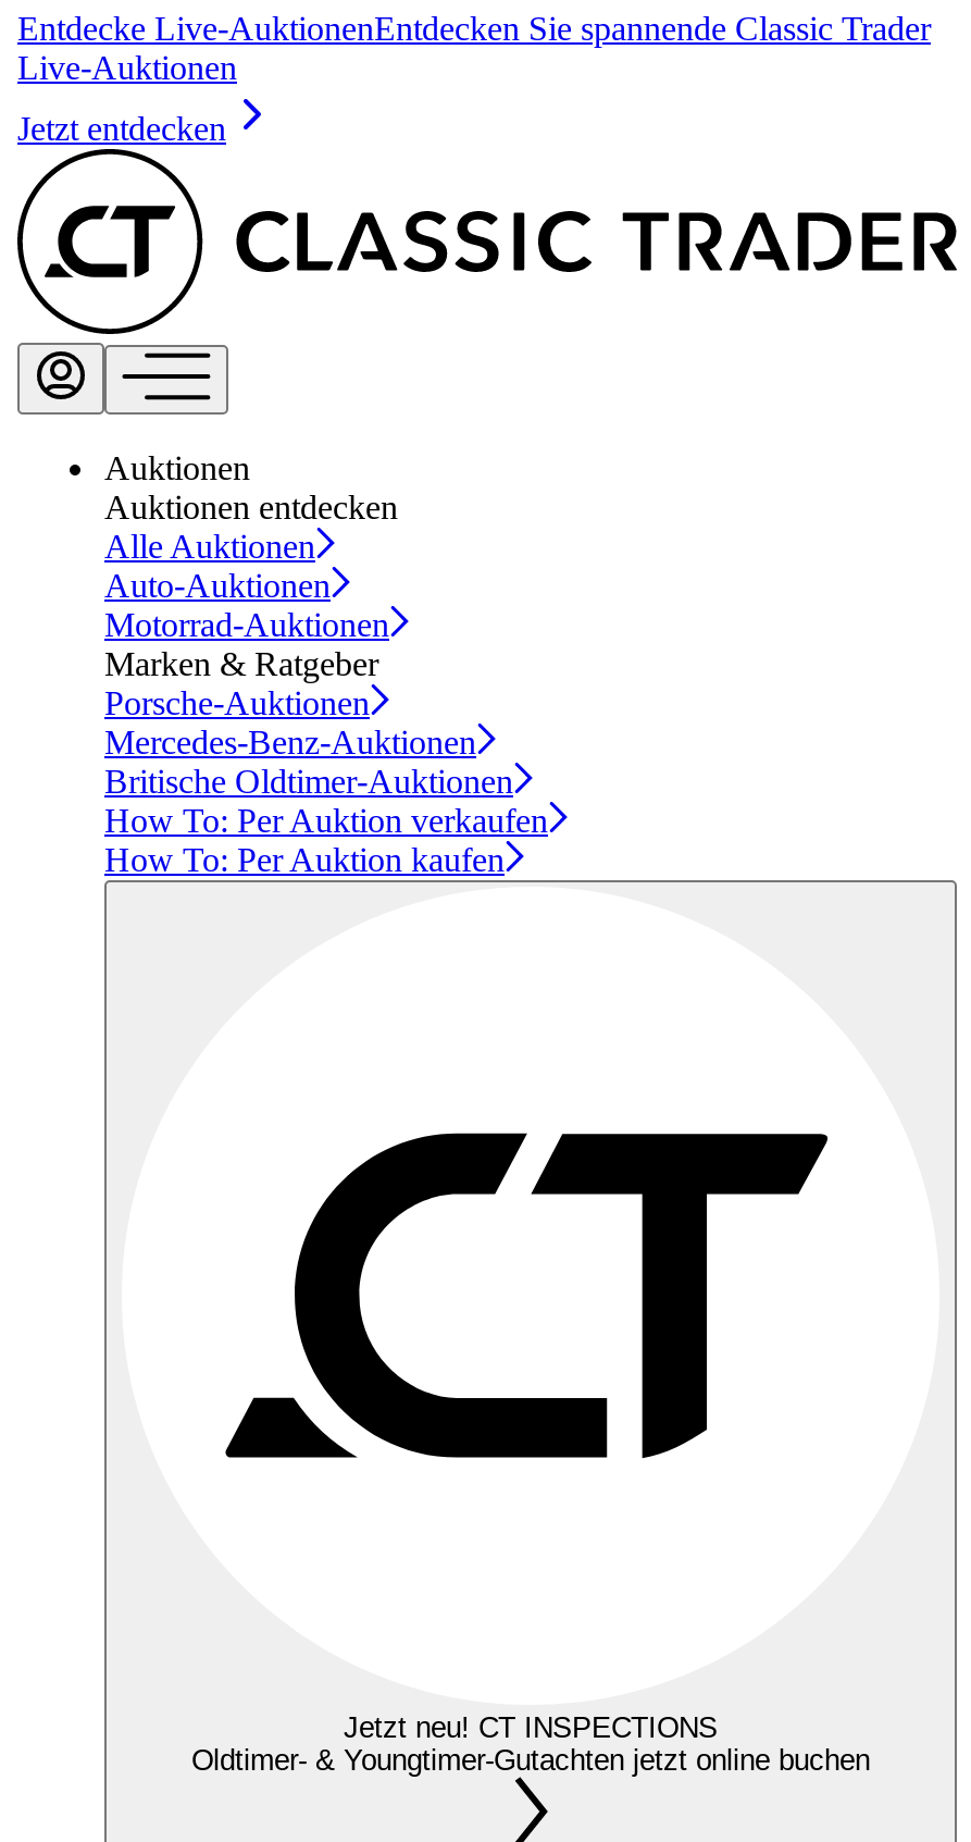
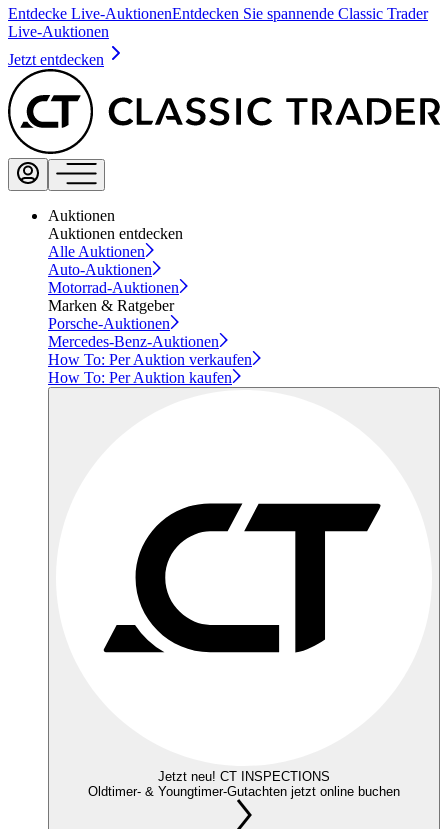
- Britische Oldtimer-Auktionen
